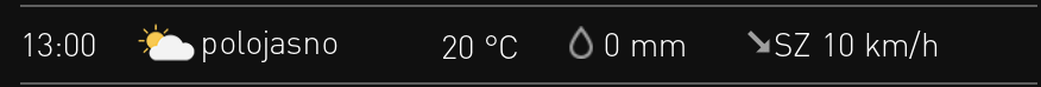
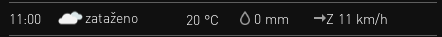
- 13:00
- polojasno
+ 11:00
+ zataženo

- SZ 10 km/h
+ Z 11 km/h
